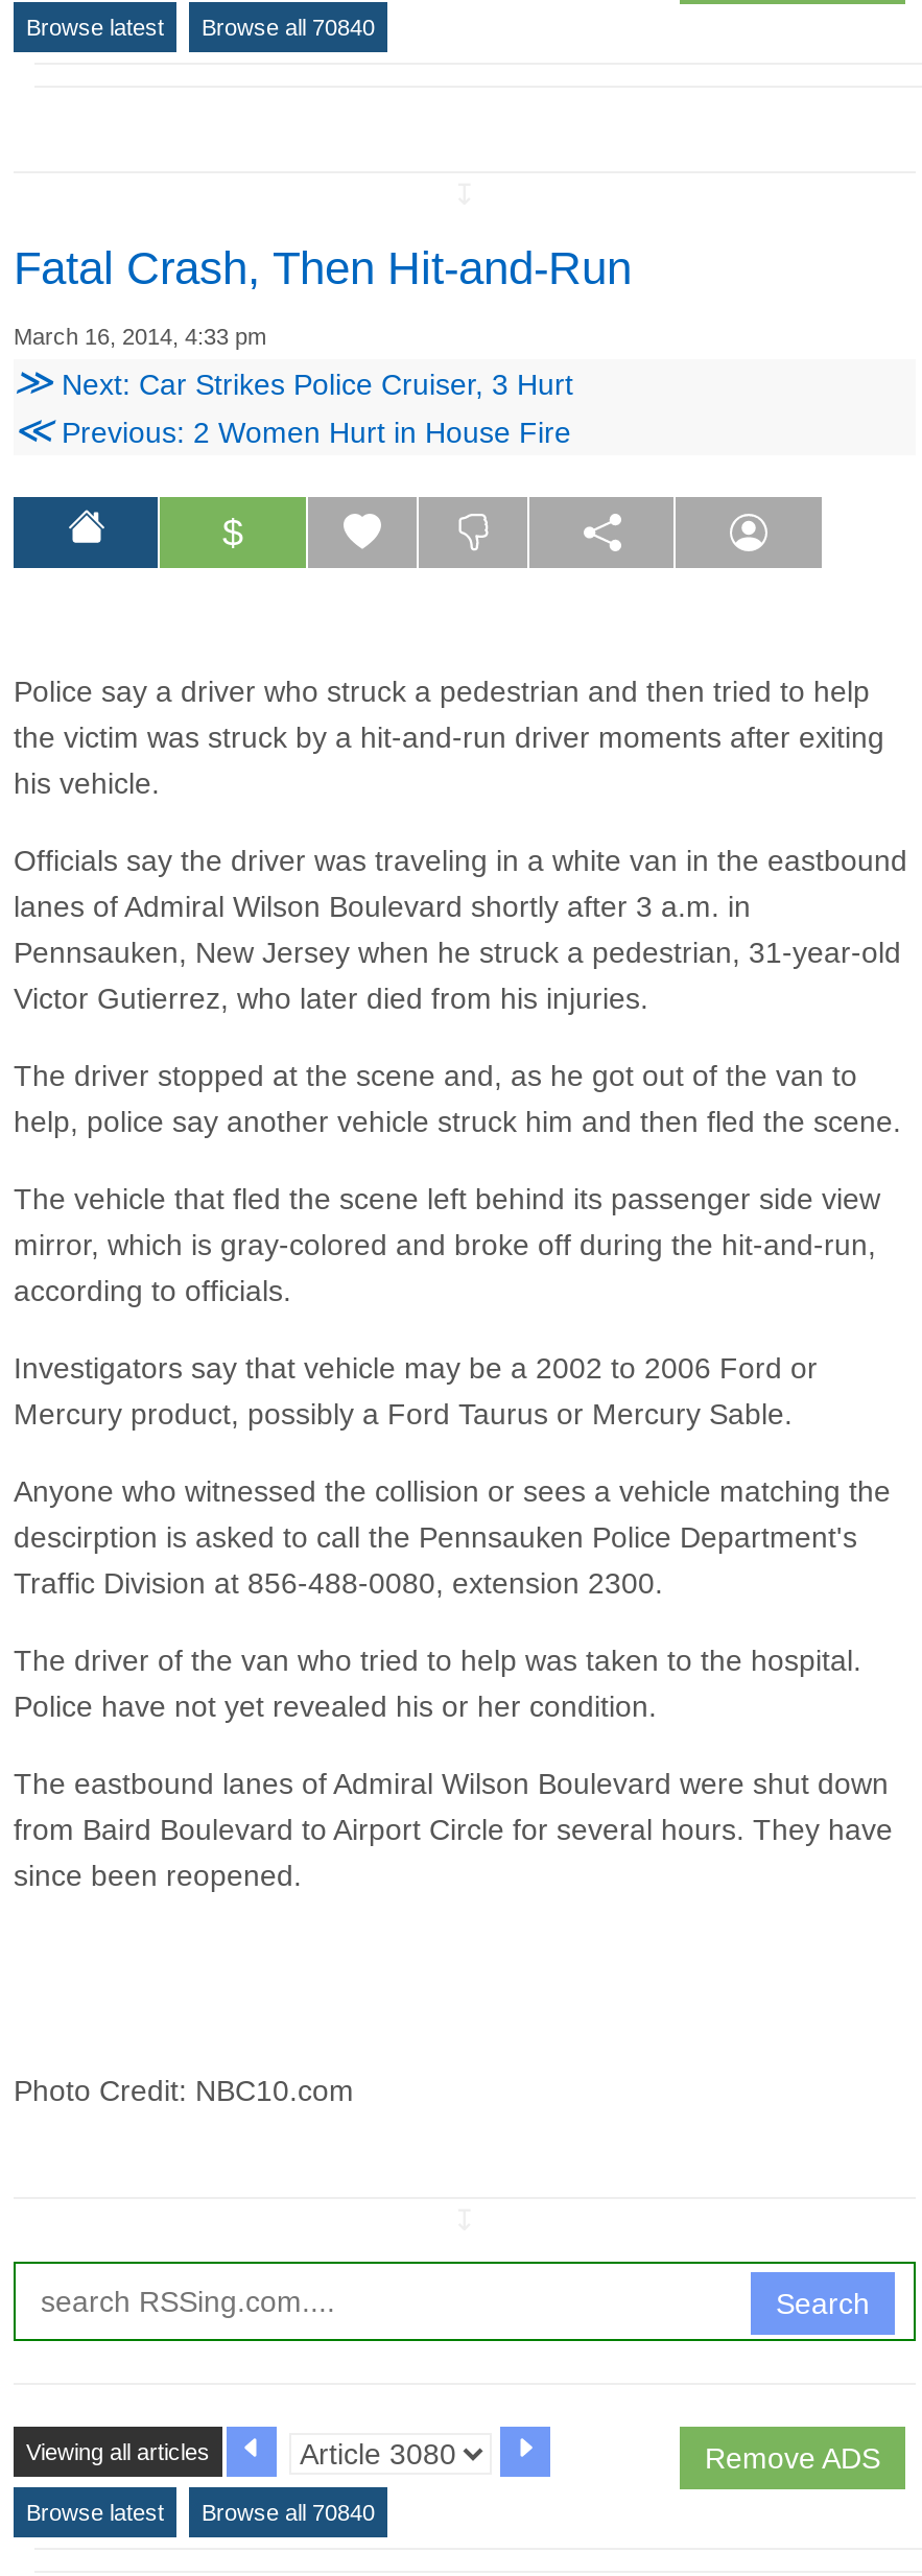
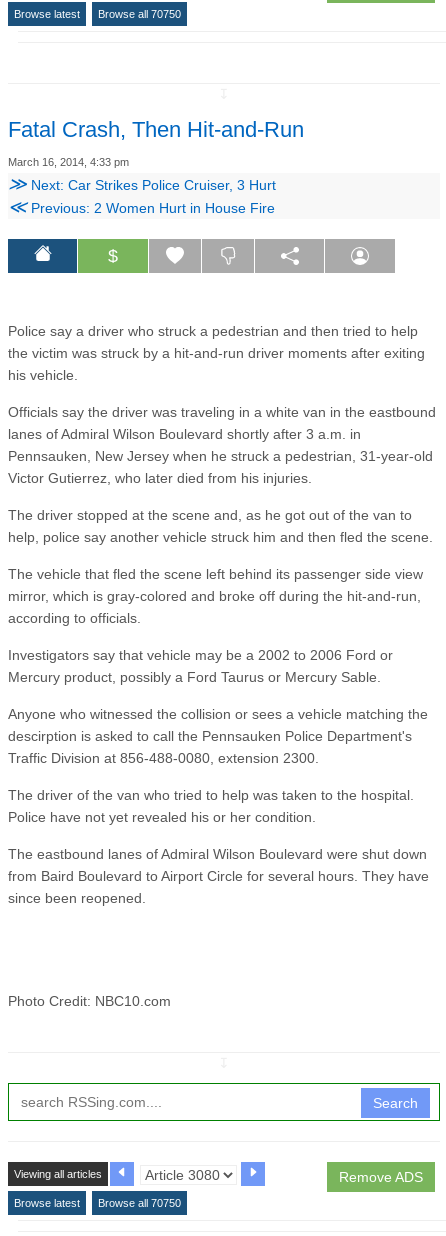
- Browse latest Browse all 70840
+ Browse latest Browse all 70750

- Browse latest Browse all 70840
+ Browse latest Browse all 70750
